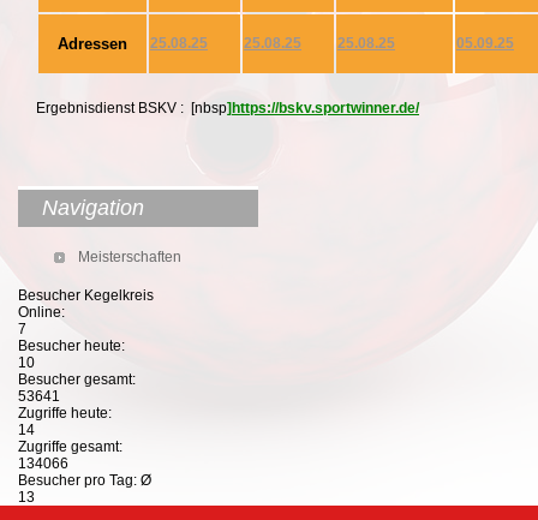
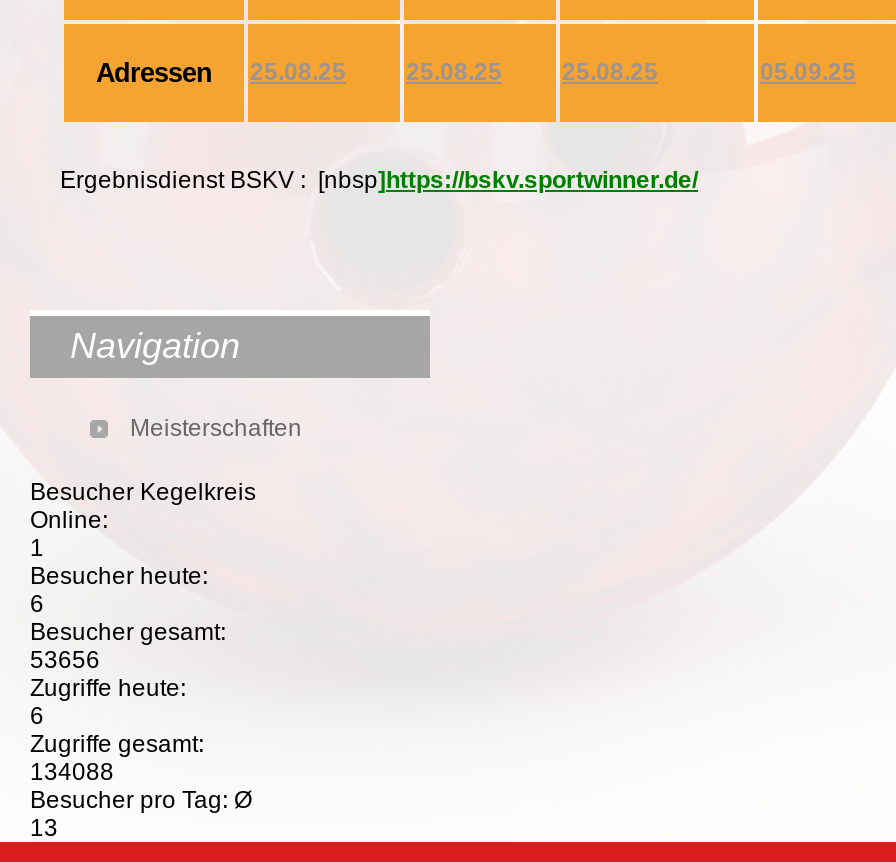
- 7
+ 1

- 10
+ 6

- 53641
+ 53656

- 14
+ 6

- 134066
+ 134088
